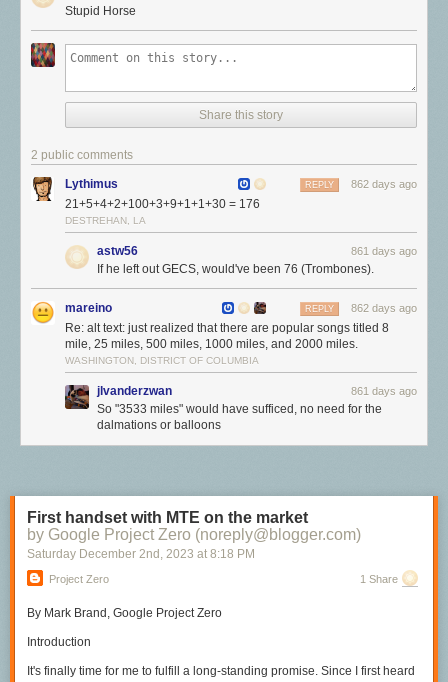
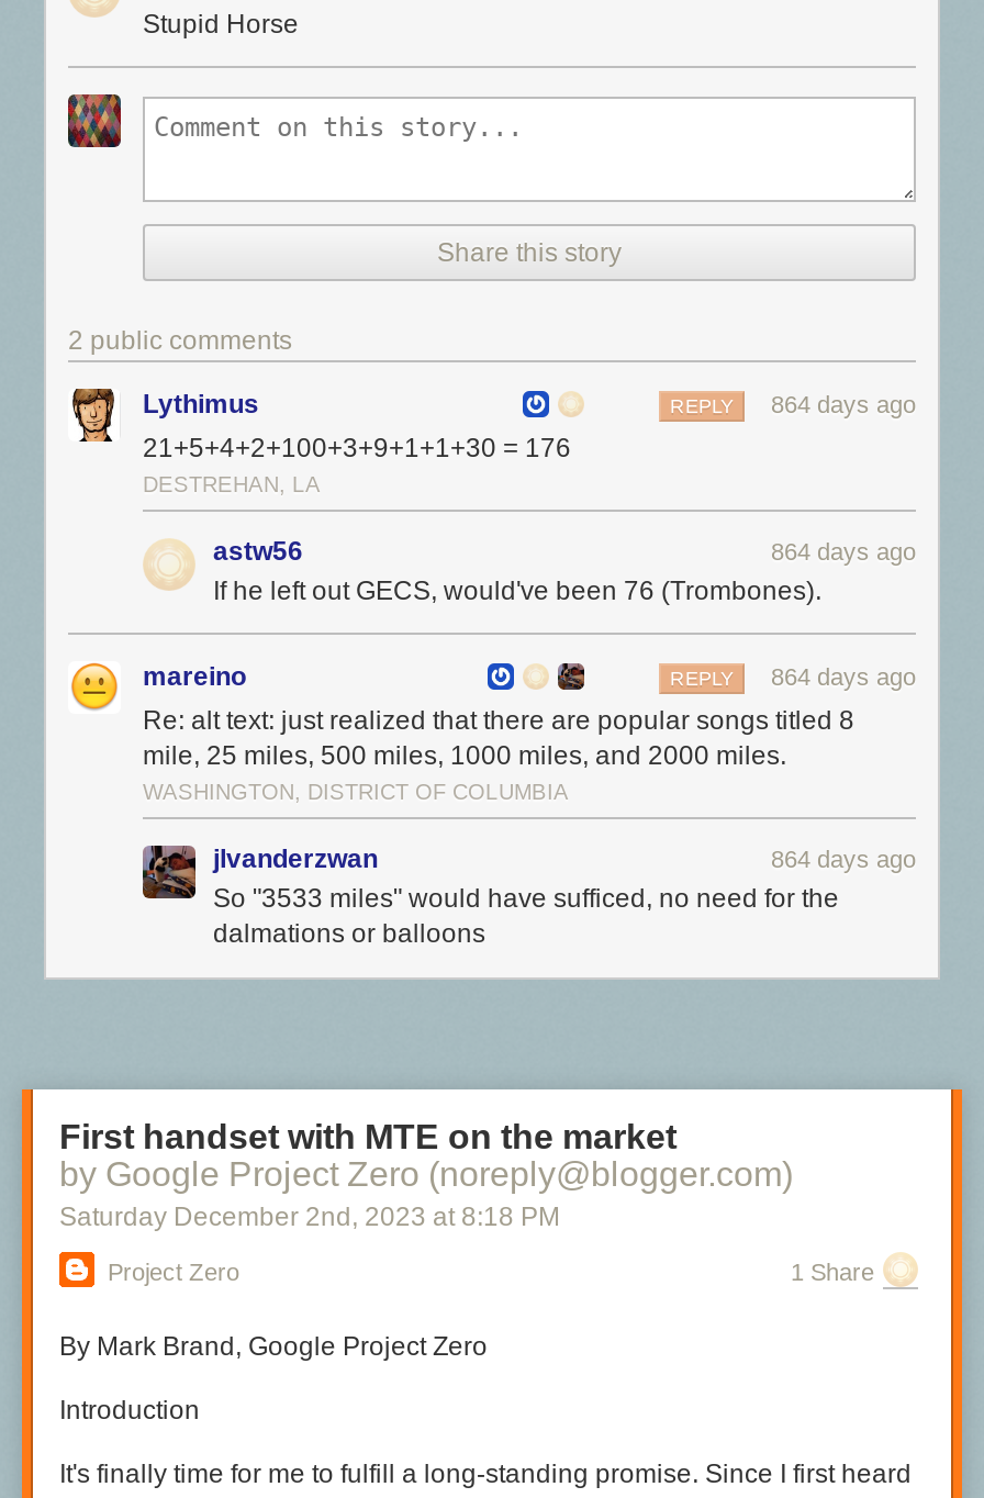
- REPLY 862 days ago
+ REPLY 864 days ago

- 861 days ago
+ 864 days ago

- REPLY 862 days ago
+ REPLY 864 days ago

- 861 days ago
+ 864 days ago
